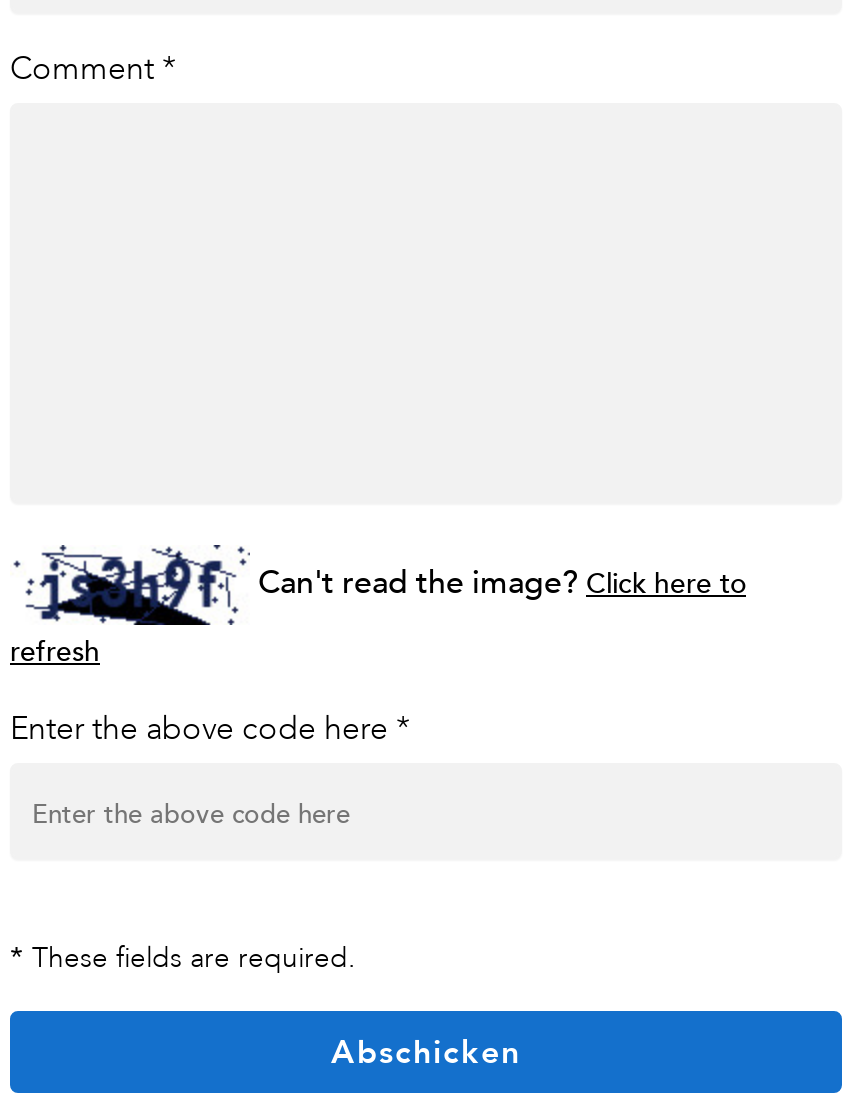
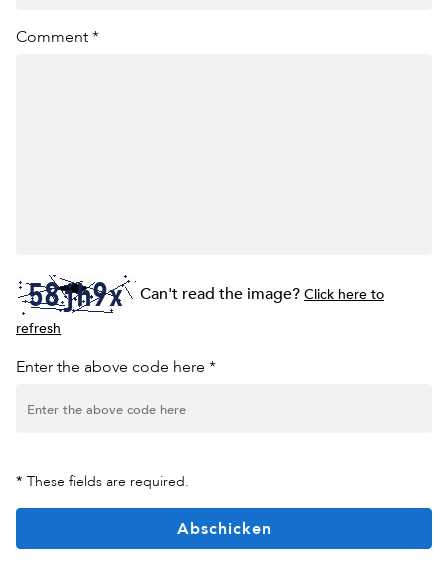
- [image]
+ [image]
